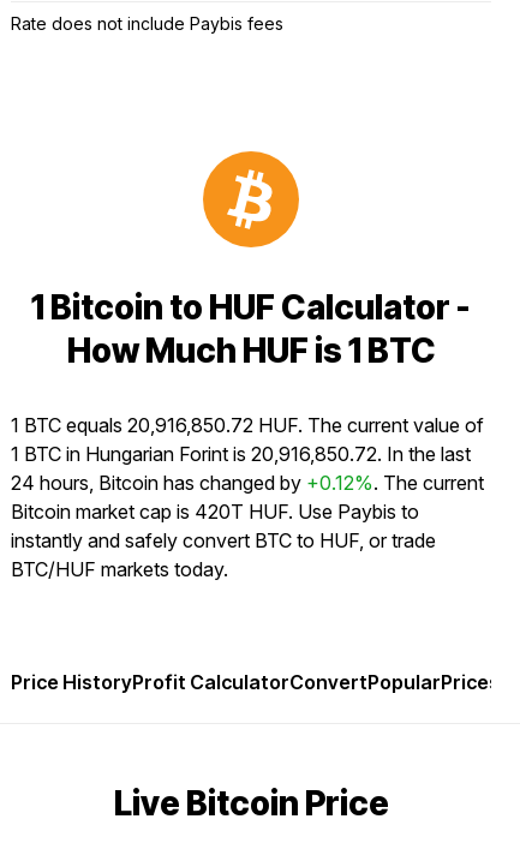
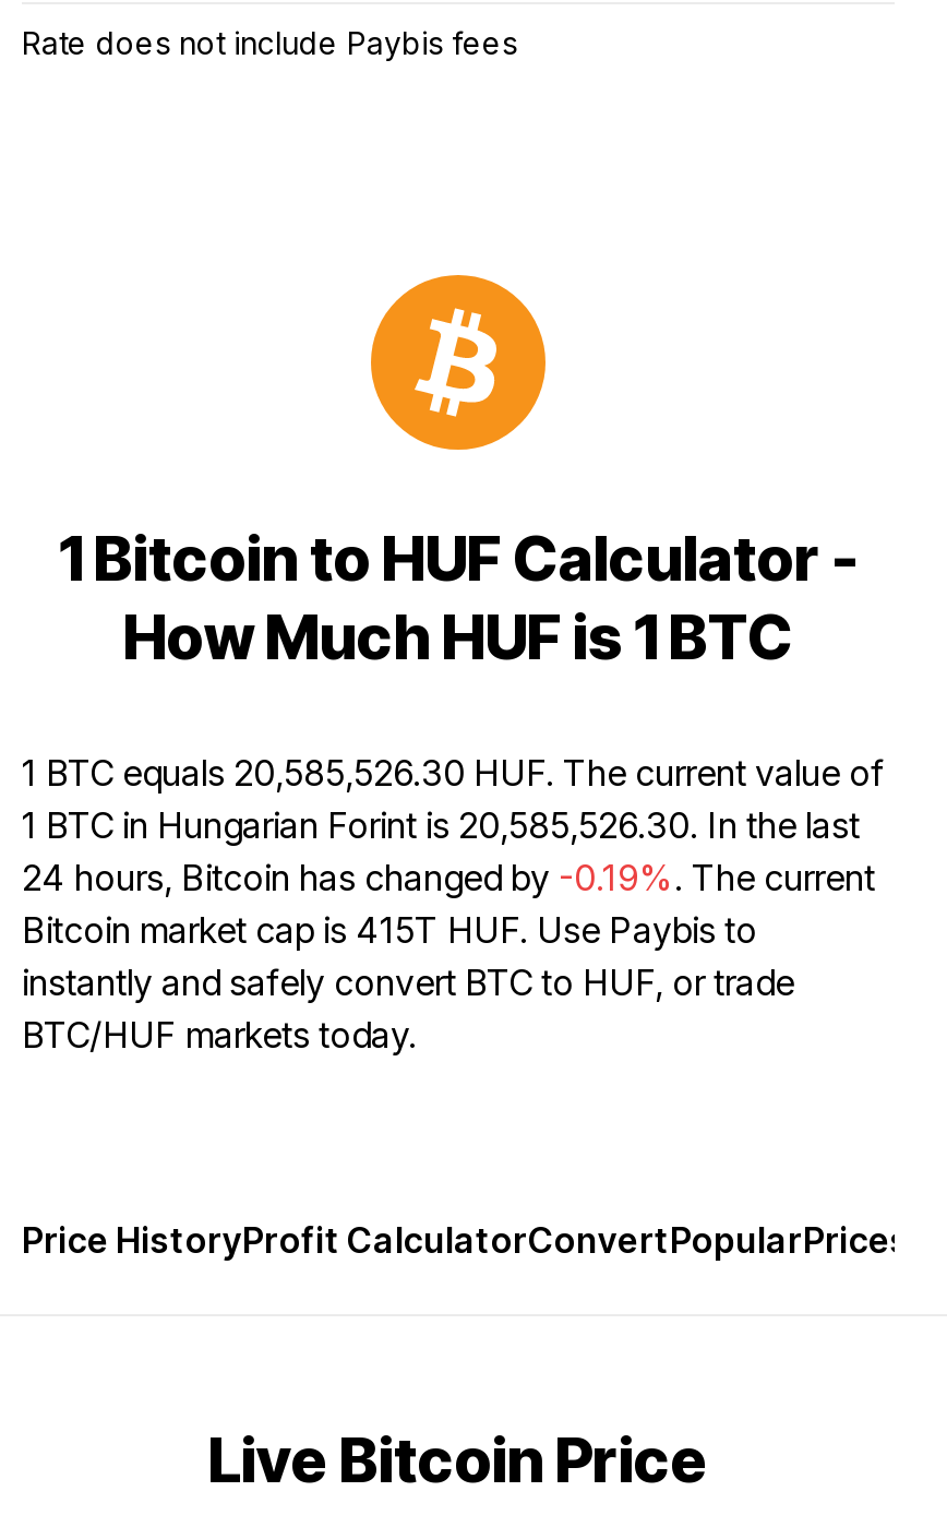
- 1 BTC equals 20,916,850.72 HUF. The current value of
+ 1 BTC equals 20,585,526.30 HUF. The current value of

- 1 BTC in Hungarian Forint is 20,916,850.72. In the last
+ 1 BTC in Hungarian Forint is 20,585,526.30. In the last

- 24 hours, Bitcoin has changed by +0.12%. The current
+ 24 hours, Bitcoin has changed by -0.19%. The current

- Bitcoin market cap is 420T HUF. Use Paybis to
+ Bitcoin market cap is 415T HUF. Use Paybis to
